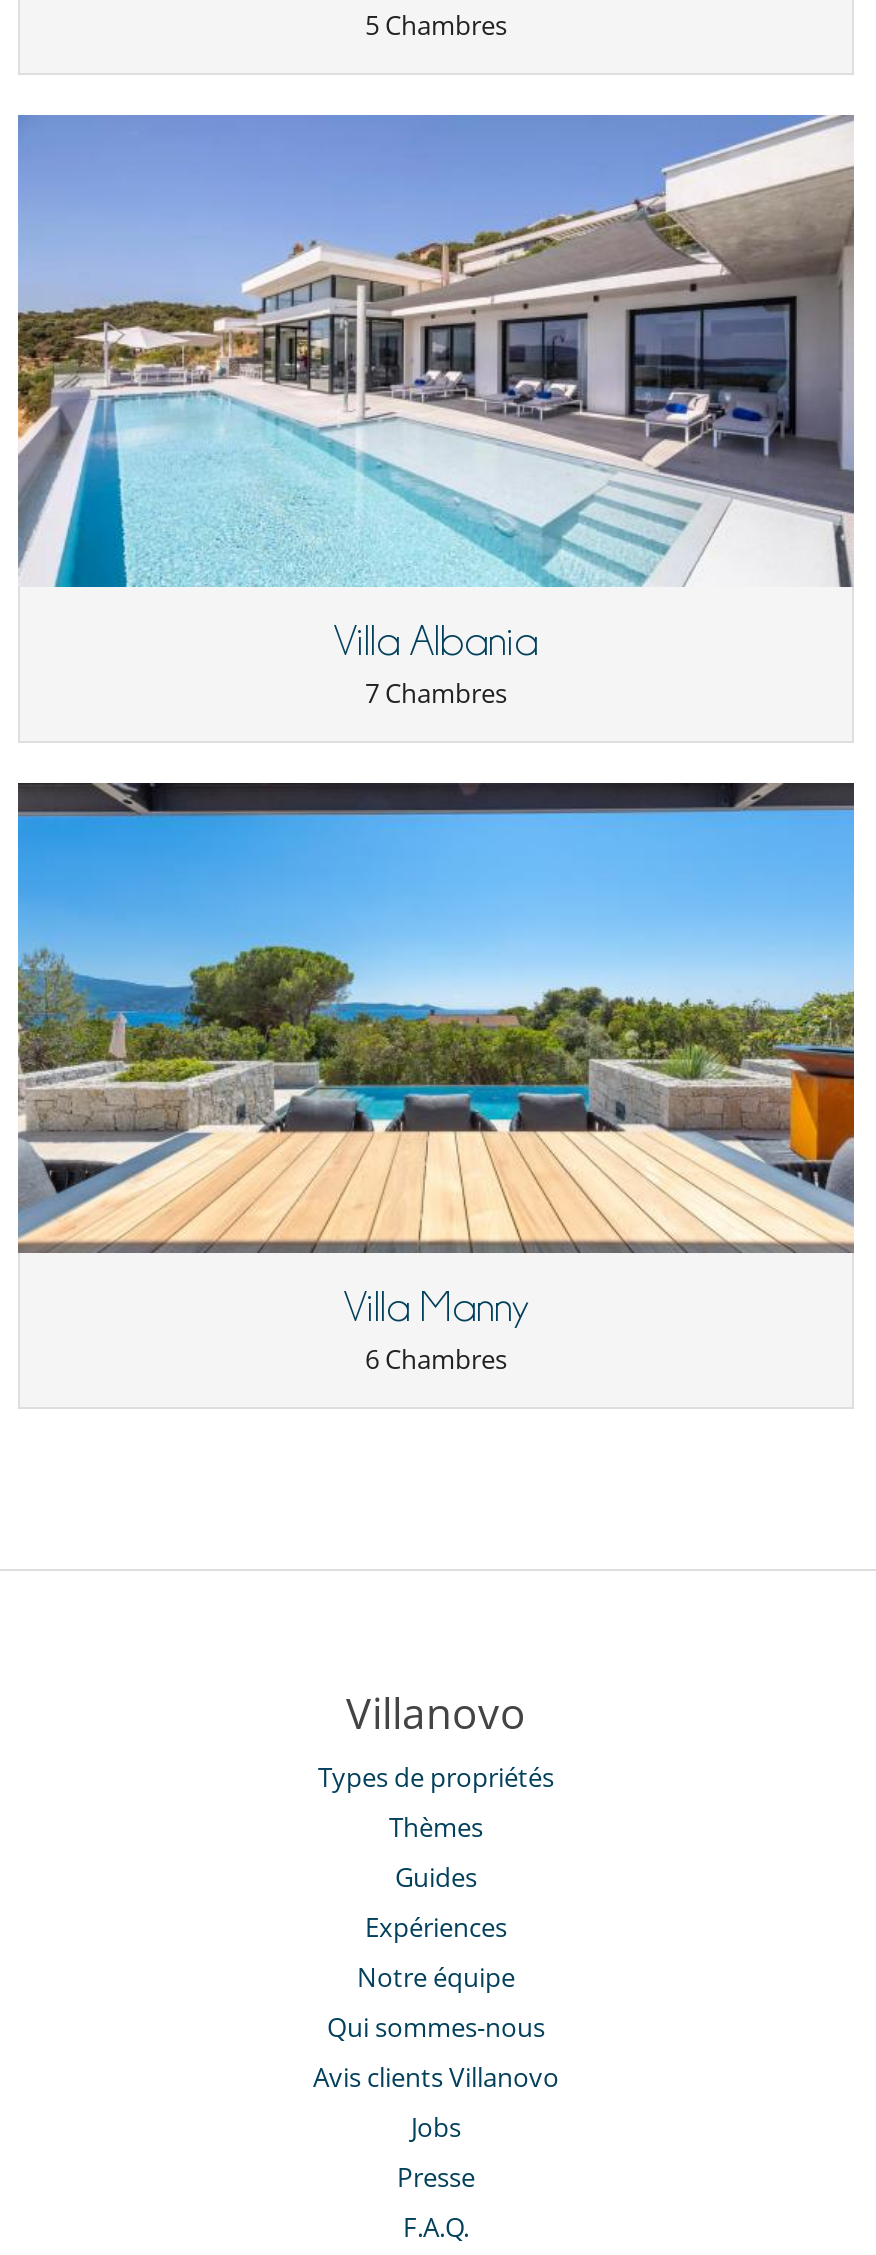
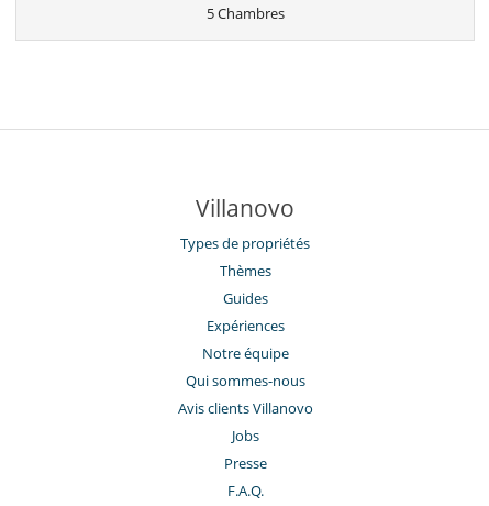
- [image]
- Villa Albania
- 7 Chambres

- [image]
- Villa Manny
- 6 Chambres
